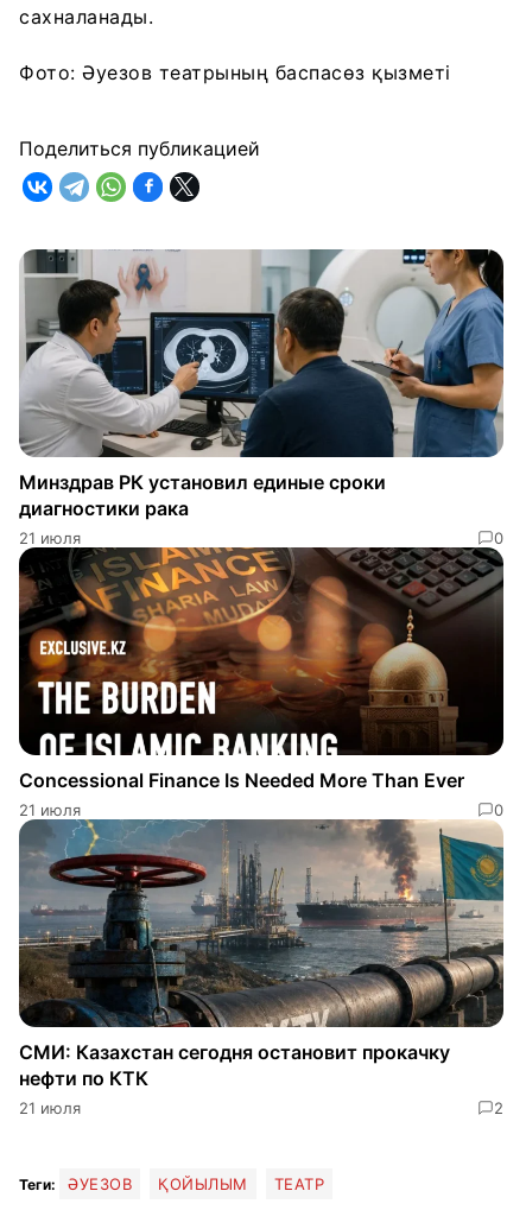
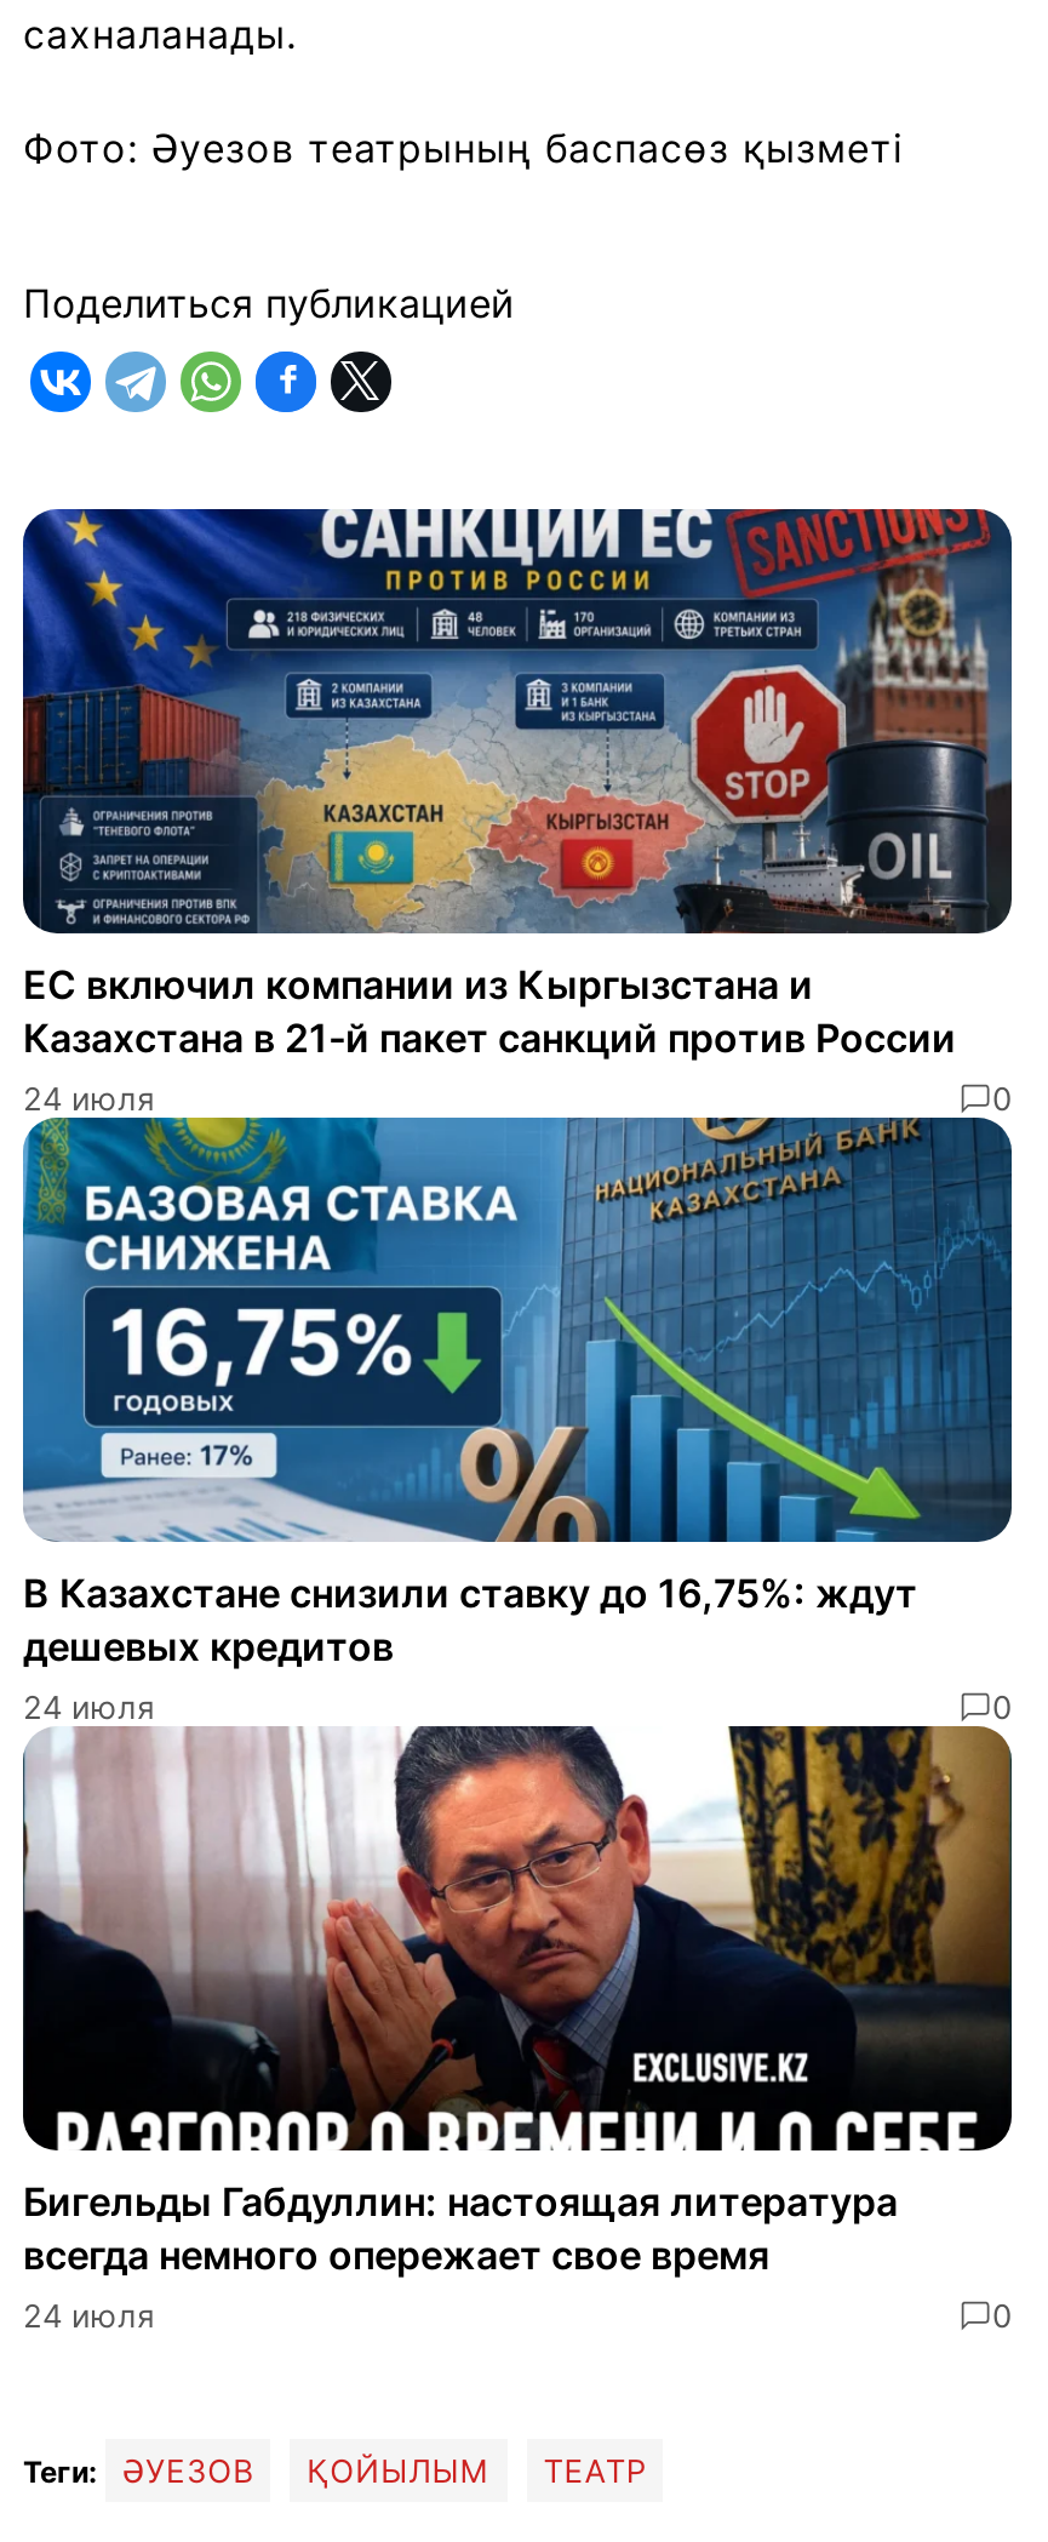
- [image]
- Минздрав РК установил единые сроки
- диагностики рака
- 21 июля
+ [image]
+ ЕС включил компании из Кыргызстана и
+ Казахстана в 21-й пакет санкций против России
+ 24 июля

- [image]
- Concessional Finance Is Needed More Than Ever
- 21 июля
+ [image]
+ В Казахстане снизили ставку до 16,75%: ждут
+ дешевых кредитов
+ 24 июля

- [image]
- СМИ: Казахстан сегодня остановит прокачку
- нефти по КТК
- 21 июля
- 2
+ [image]
+ Бигельды Габдуллин: настоящая литература
+ всегда немного опережает свое время
+ 24 июля
+ 0
